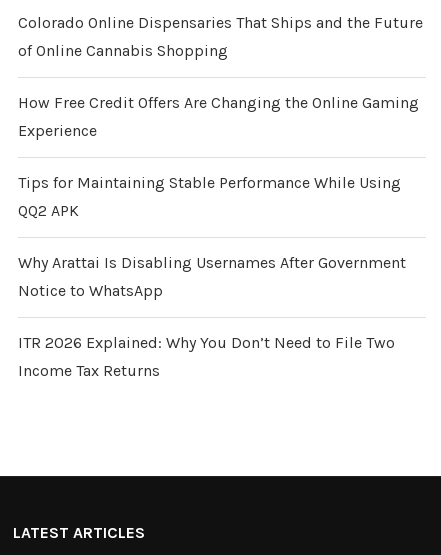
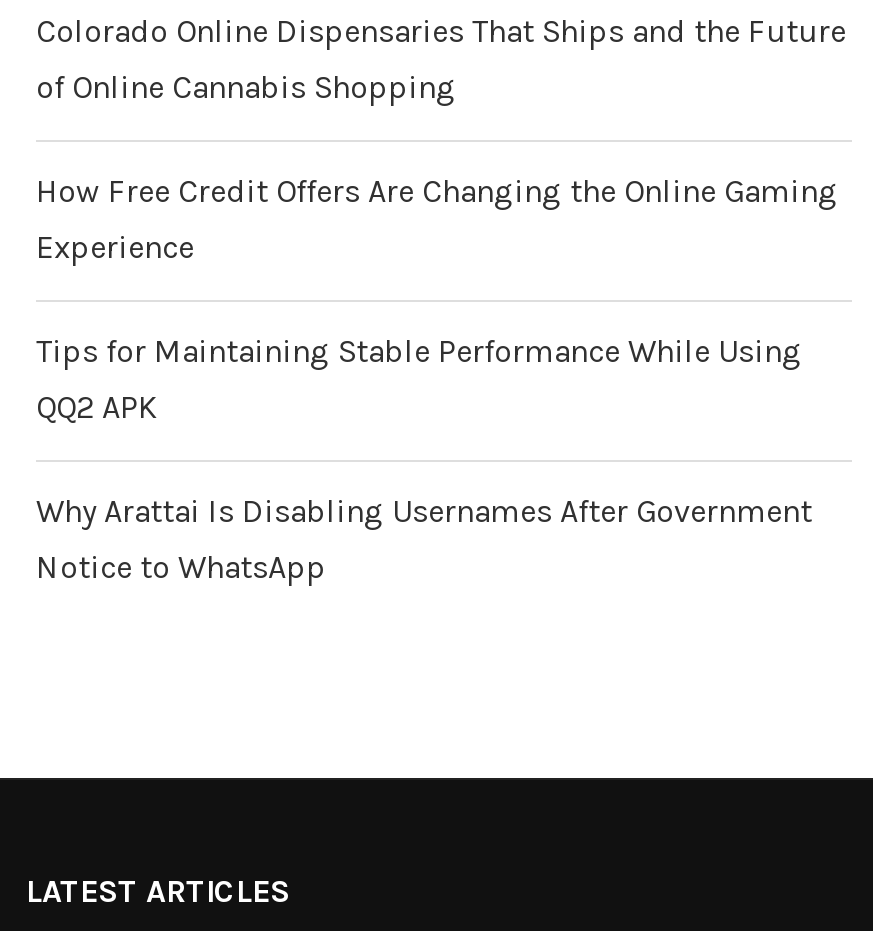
- ITR 2026 Explained: Why You Don’t Need to File Two
- Income Tax Returns
